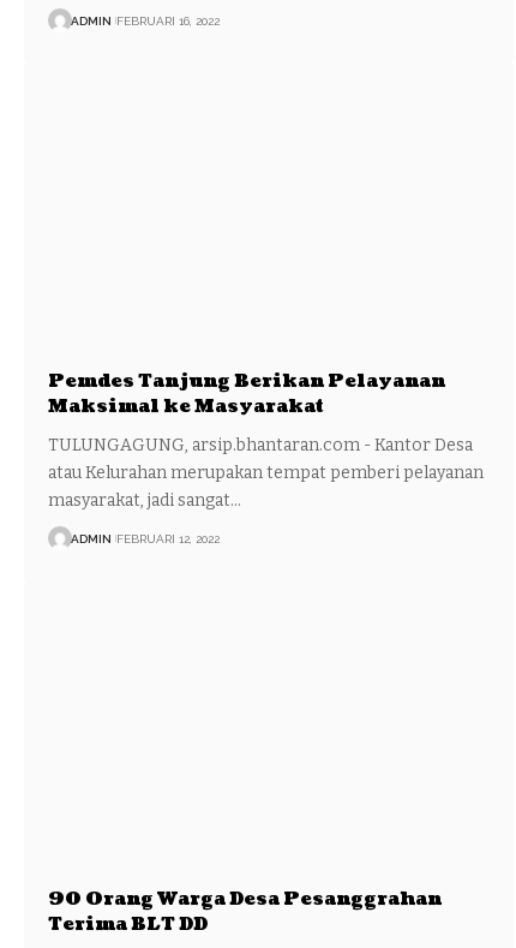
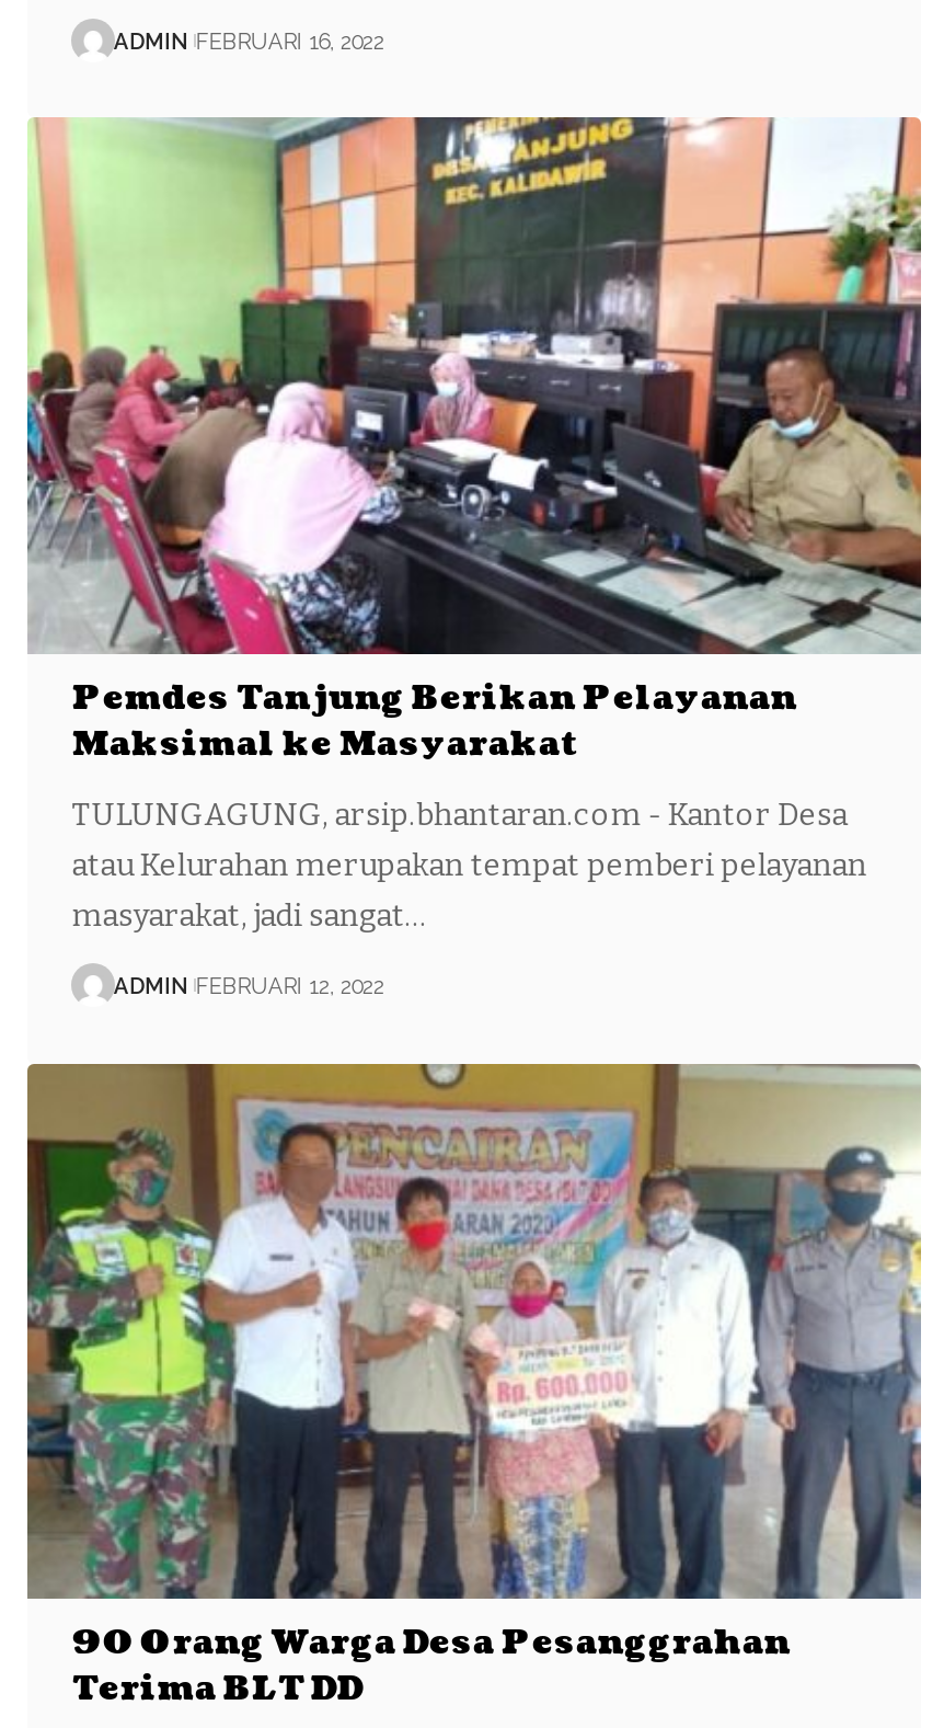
+ [image]

+ [image]
